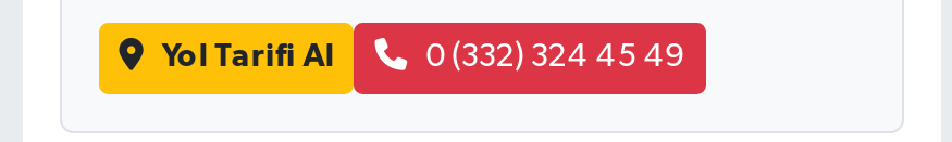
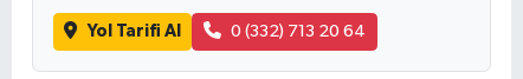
- 0 (332) 324 45 49
+ 0 (332) 713 20 64
